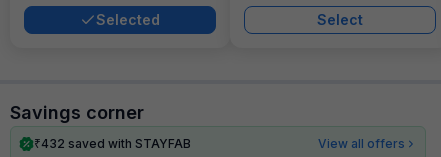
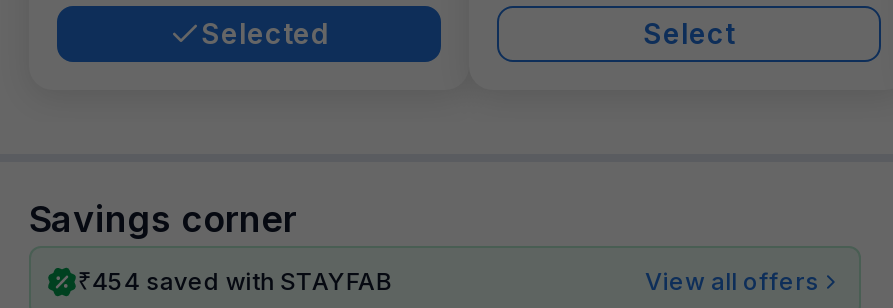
- ₹432 saved with STAYFAB
+ ₹454 saved with STAYFAB
